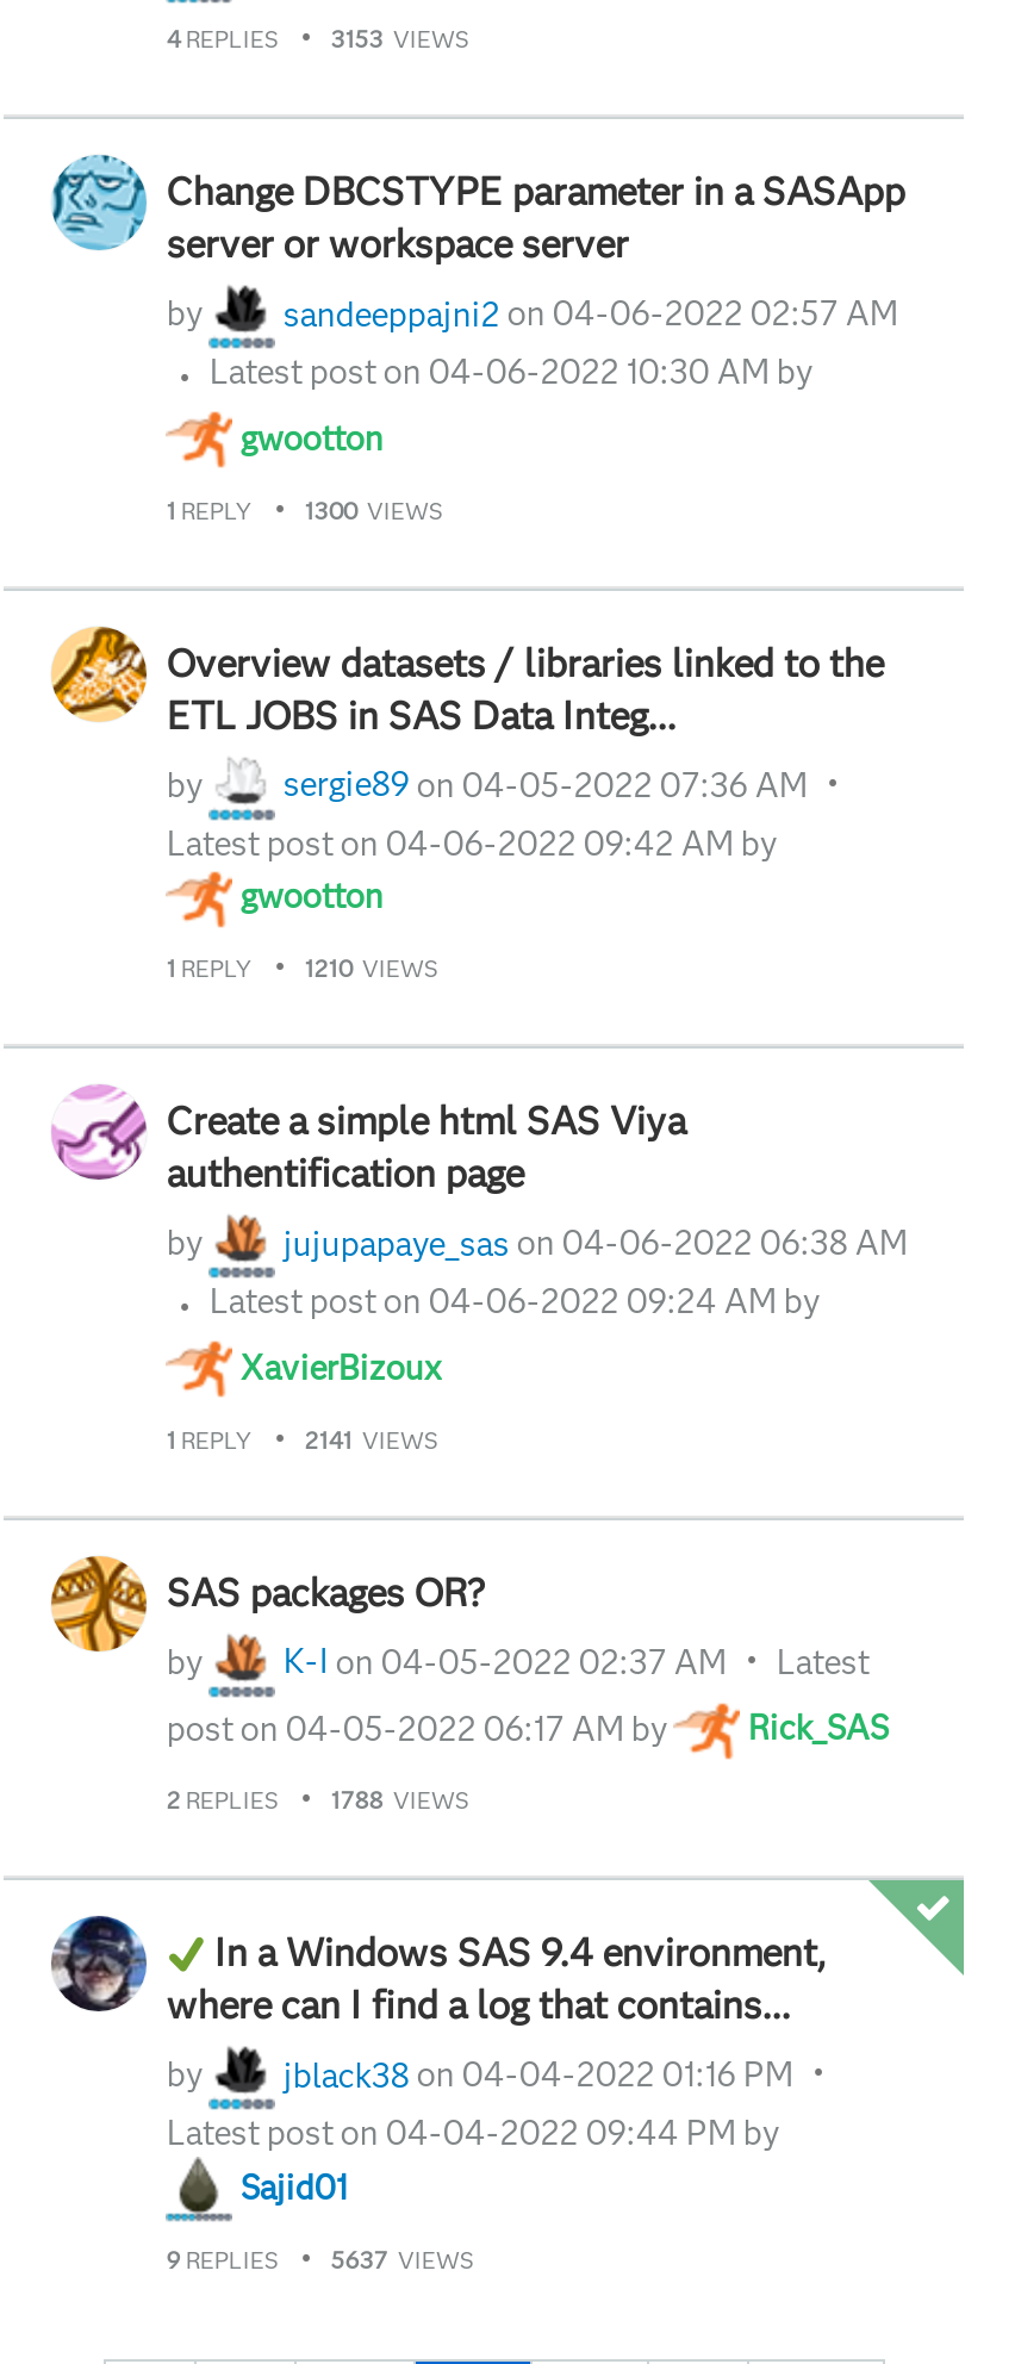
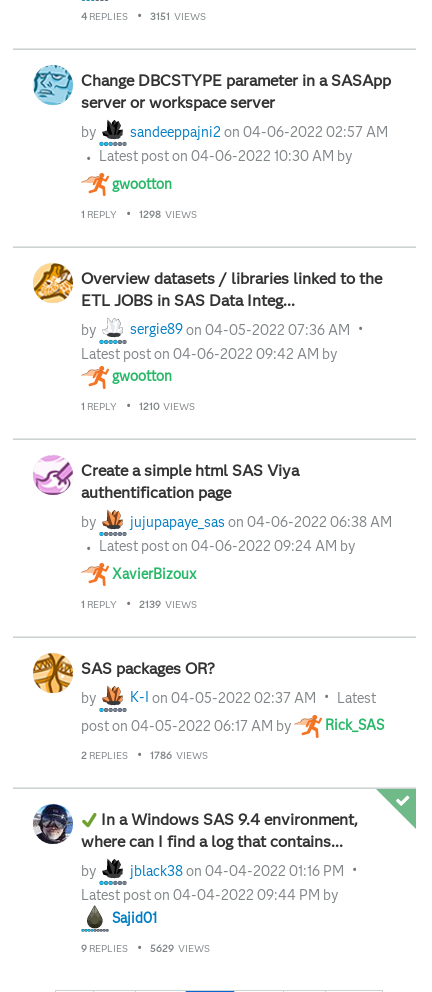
- 4 REPLIES 3153 VIEWS
+ 4 REPLIES 3151 VIEWS

- 1 REPLY 1300 VIEWS
+ 1 REPLY 1298 VIEWS

- 1 REPLY 2141 VIEWS
+ 1 REPLY 2139 VIEWS

- 2 REPLIES 1788 VIEWS
+ 2 REPLIES 1786 VIEWS

- 9 REPLIES 5637 VIEWS
+ 9 REPLIES 5629 VIEWS
